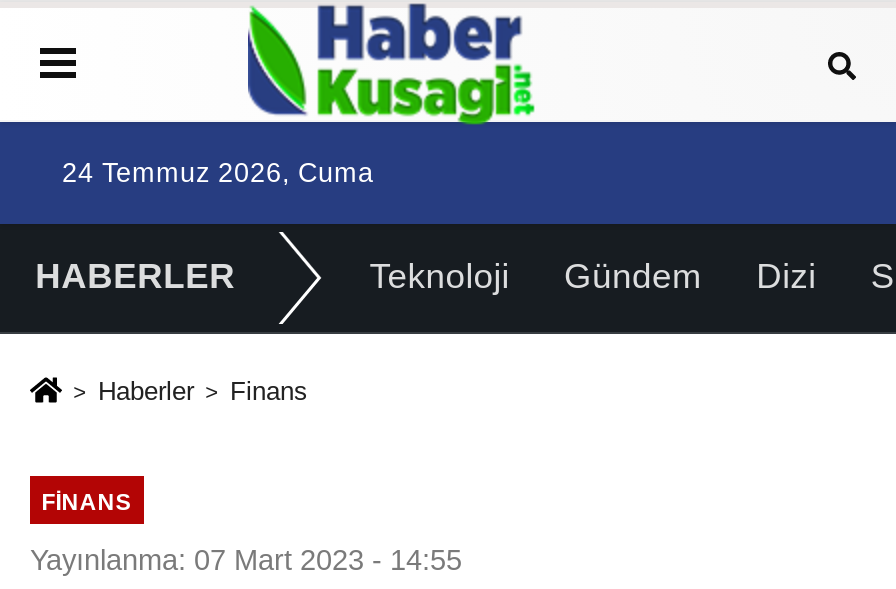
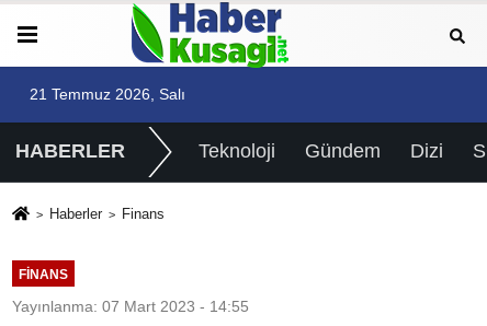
- 24 Temmuz 2026, Cuma
+ 21 Temmuz 2026, Salı
